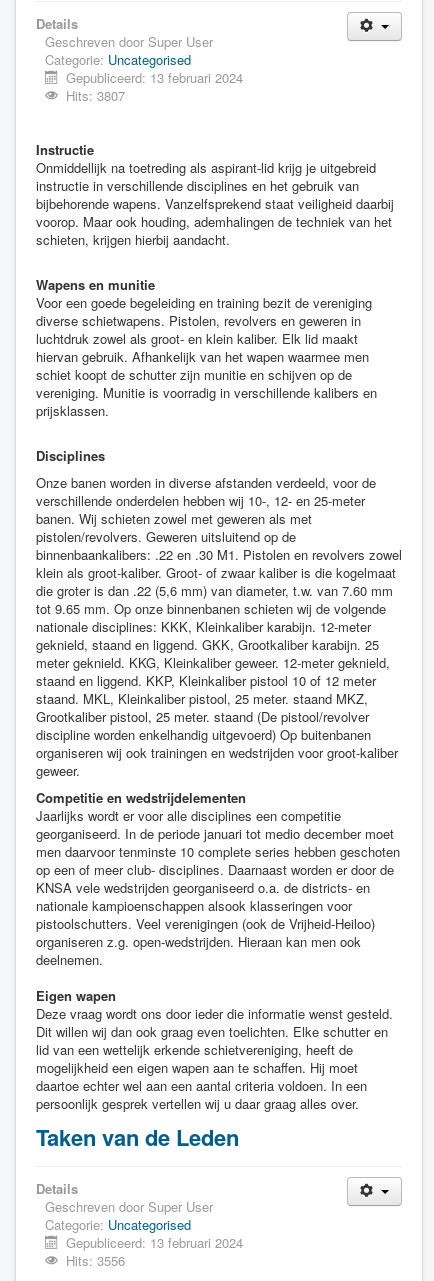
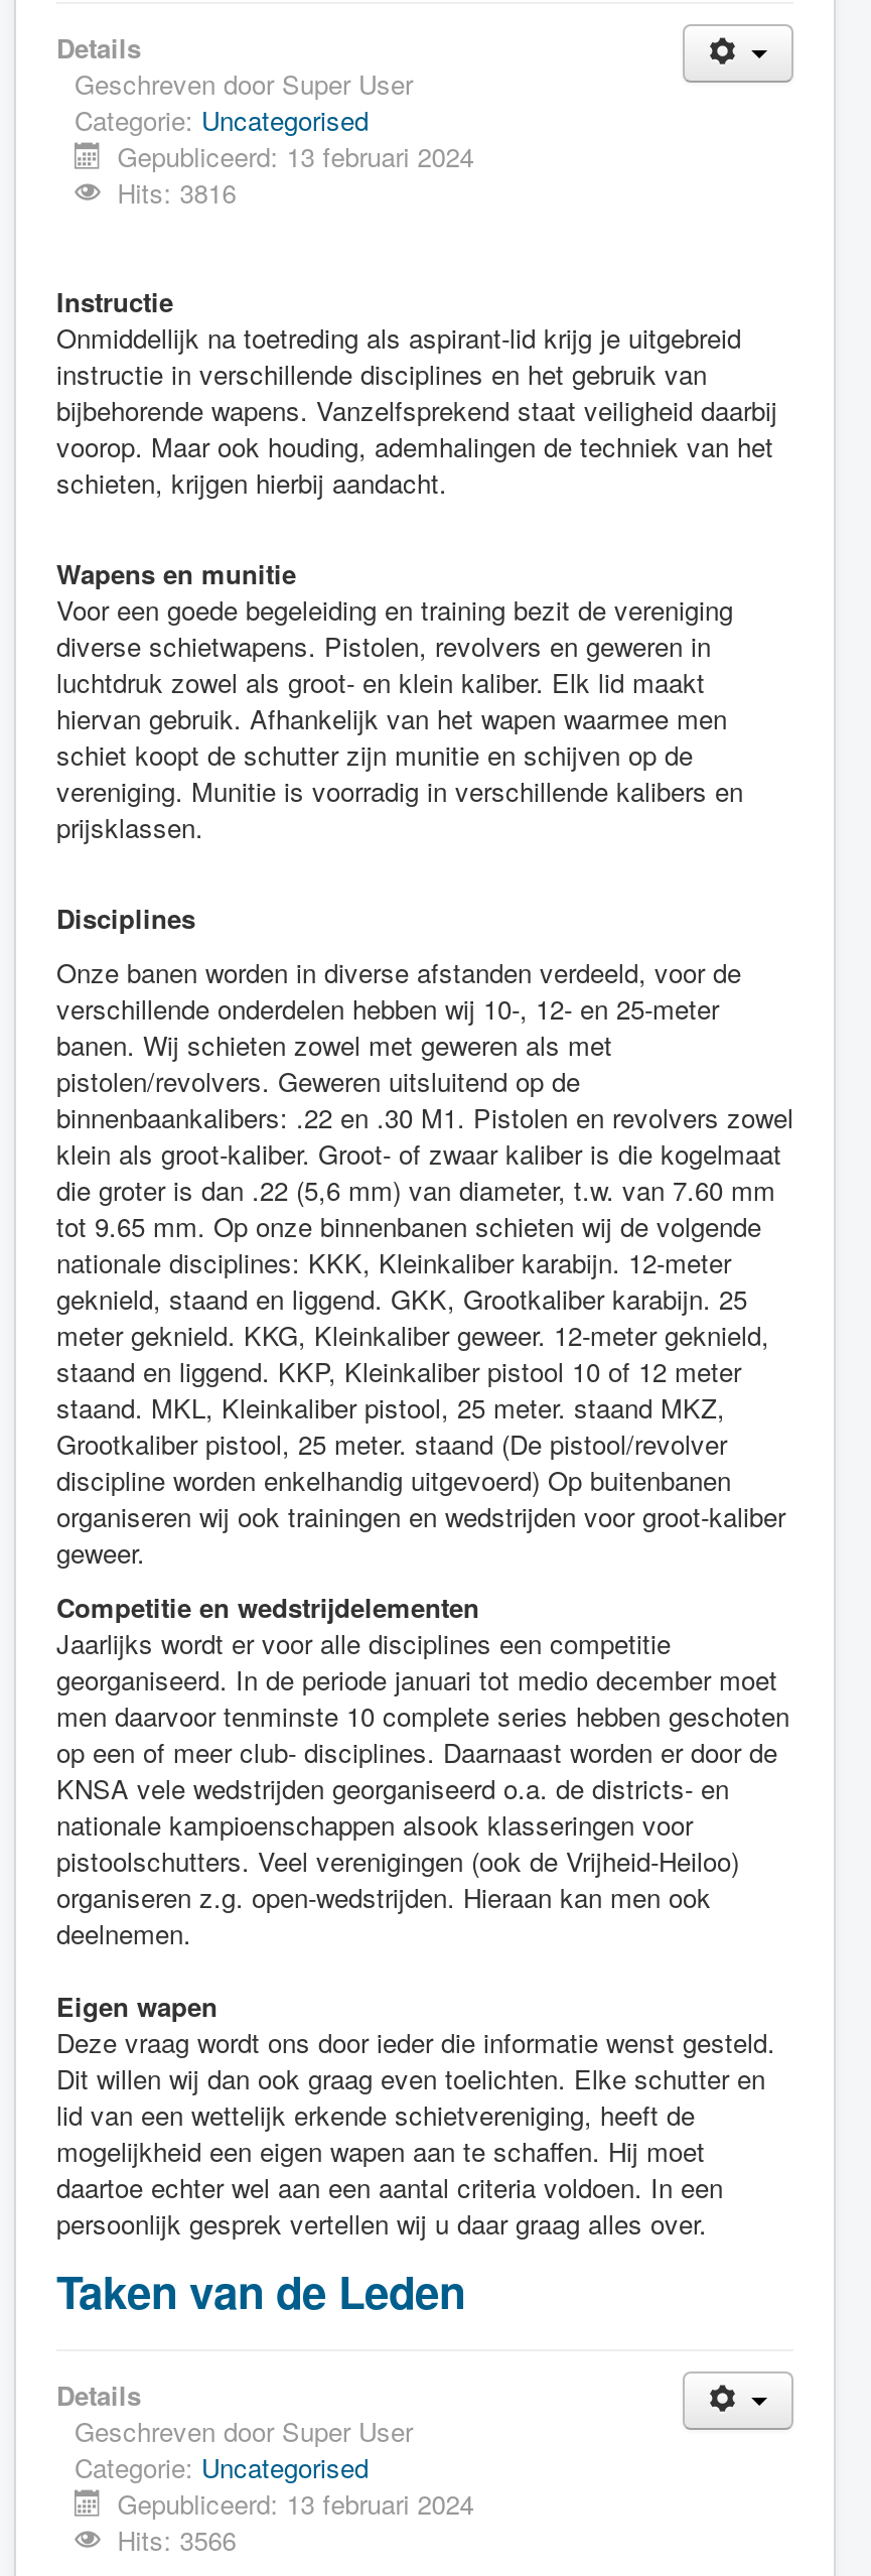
- Hits: 3807
+ Hits: 3816

- Hits: 3556
+ Hits: 3566
